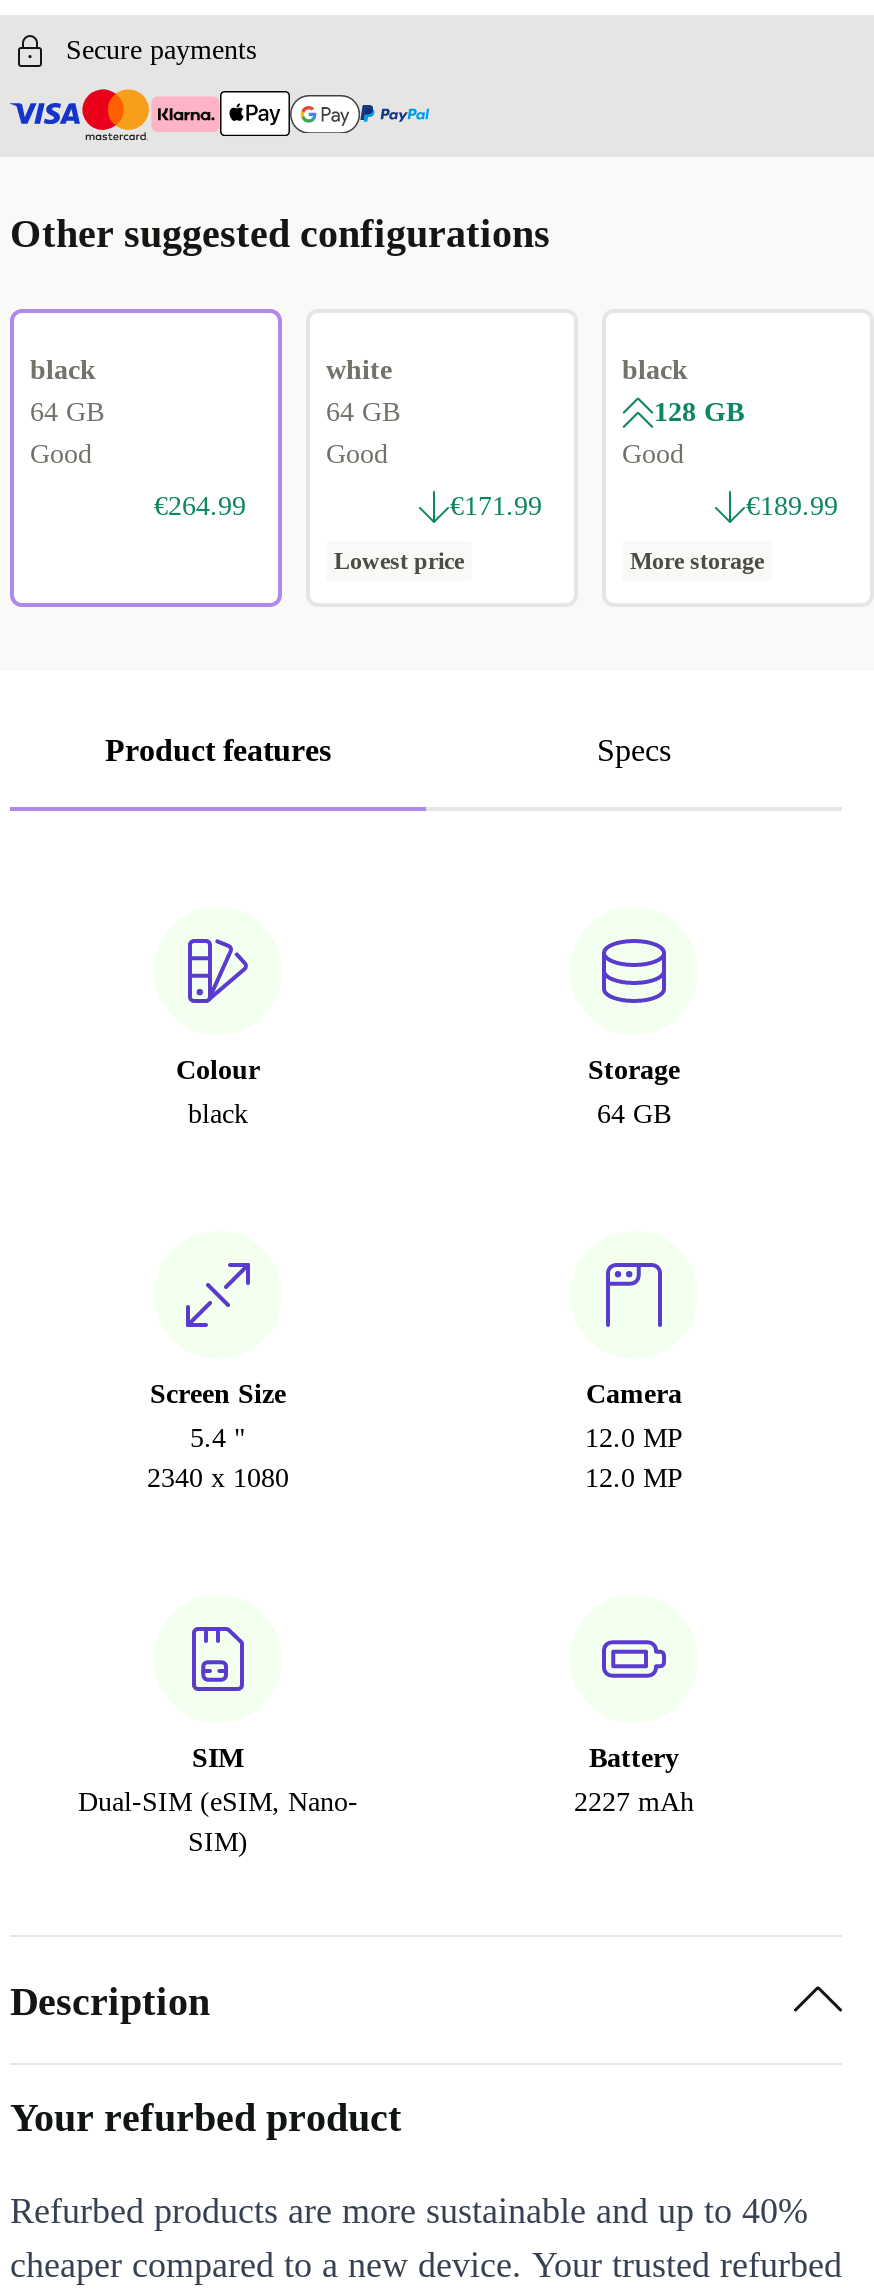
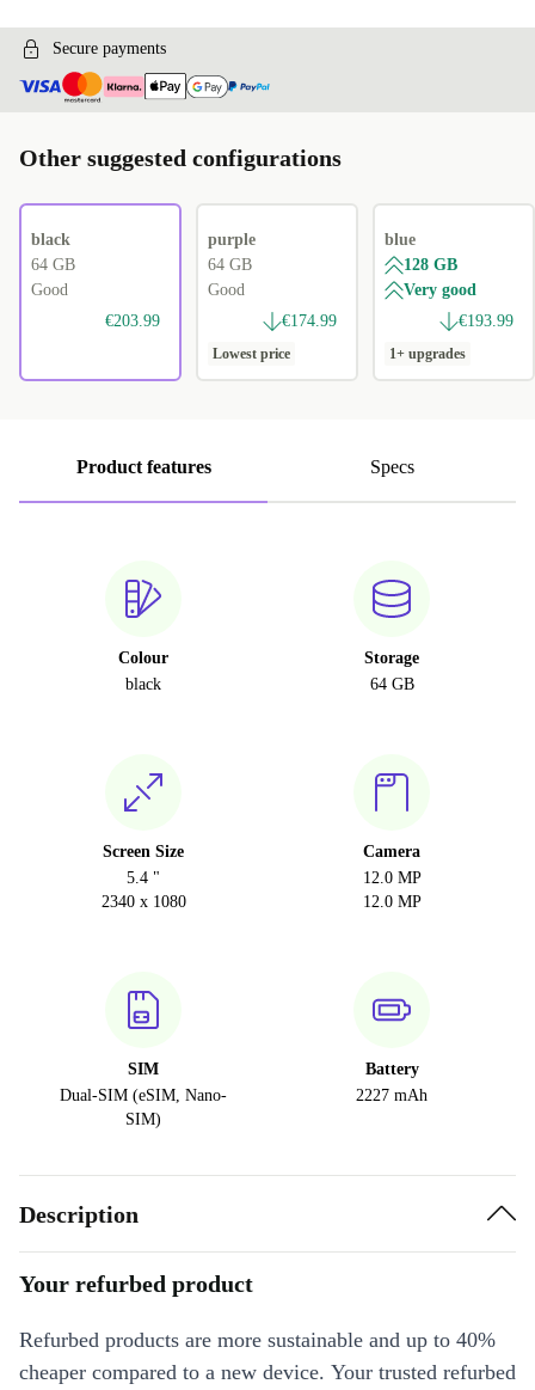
- white
+ purple

- black
+ blue

- Good
+ Very good

- €264.99
+ €203.99

- €171.99
+ €174.99

- €189.99
+ €193.99

- More storage
+ 1+ upgrades
